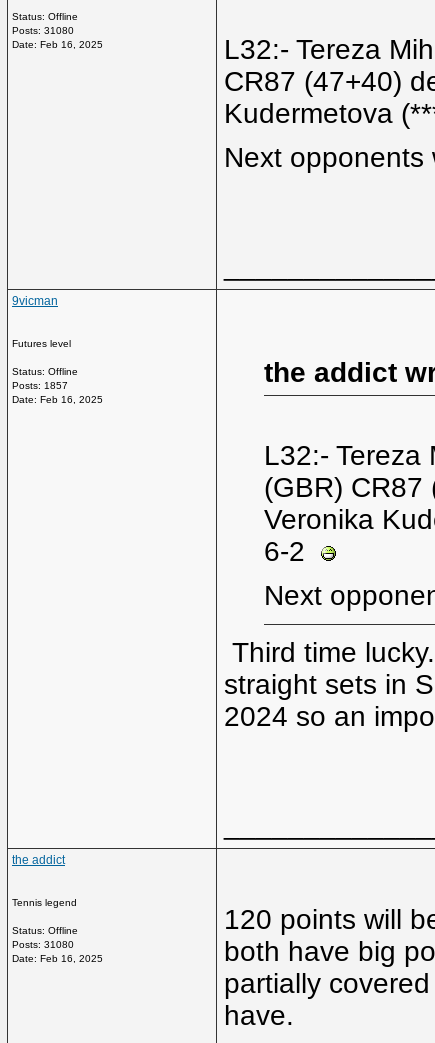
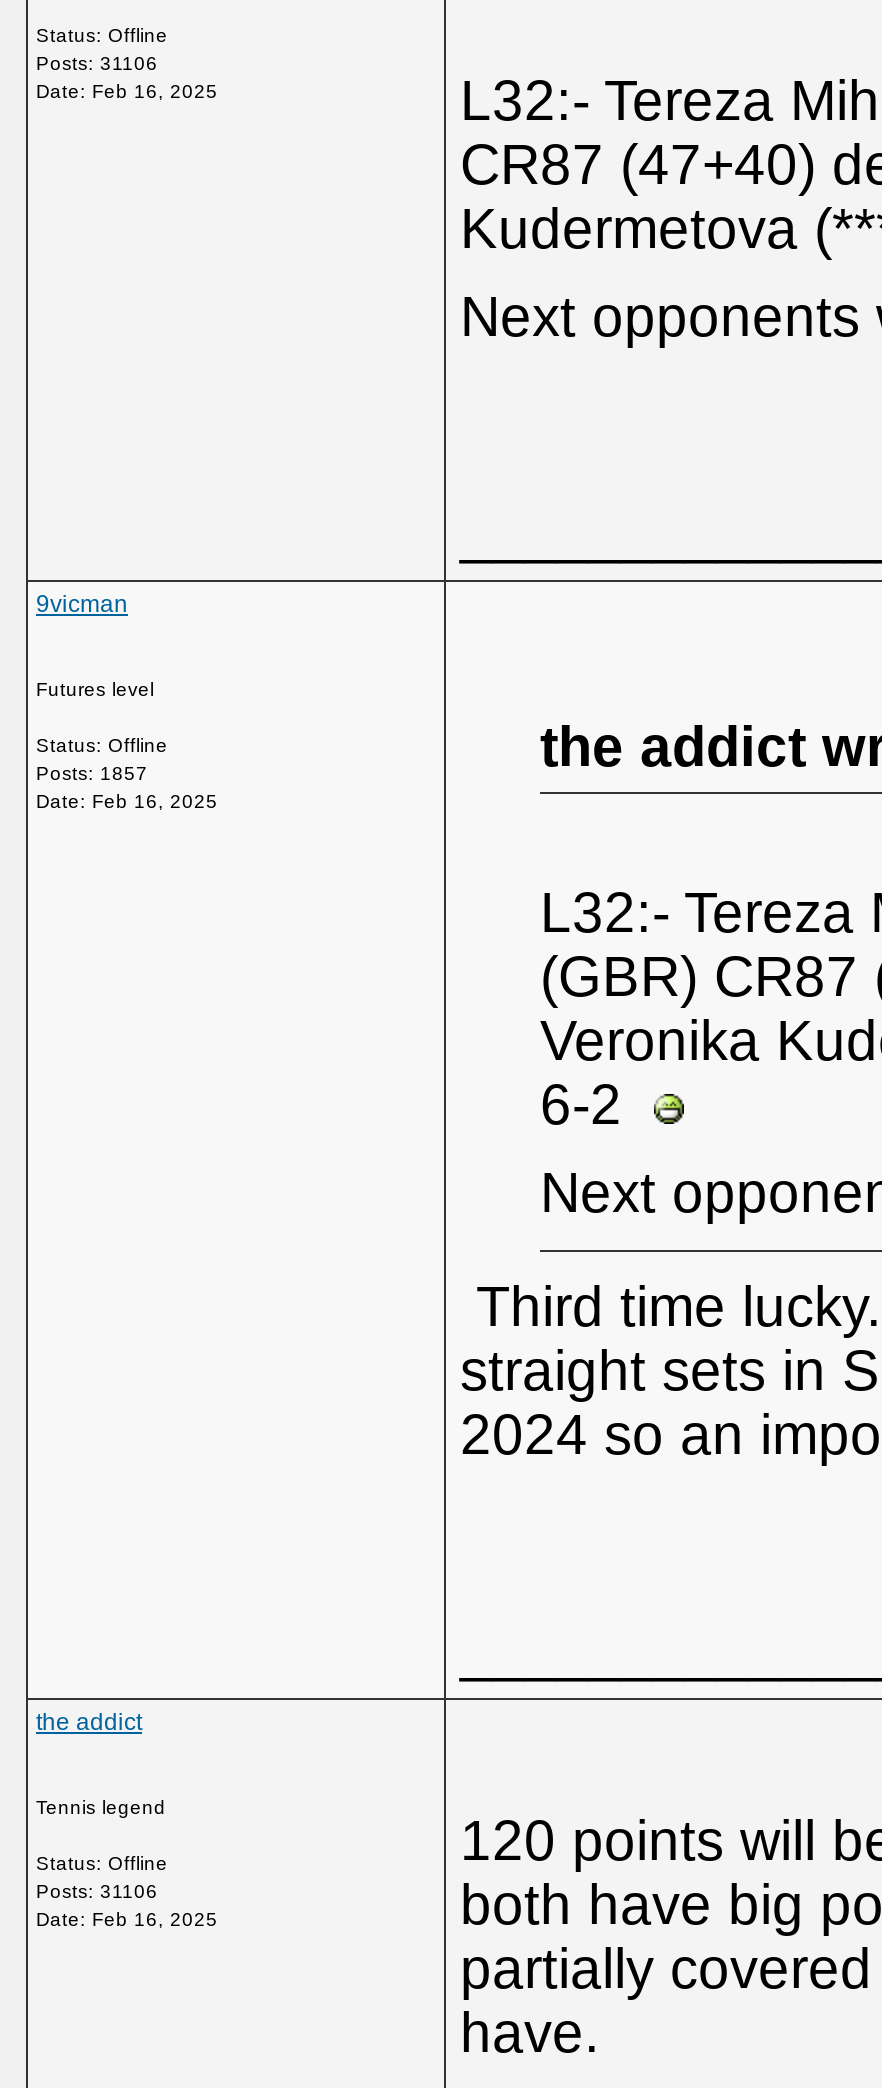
- Posts: 31080
+ Posts: 31106

- Posts: 31080
+ Posts: 31106
